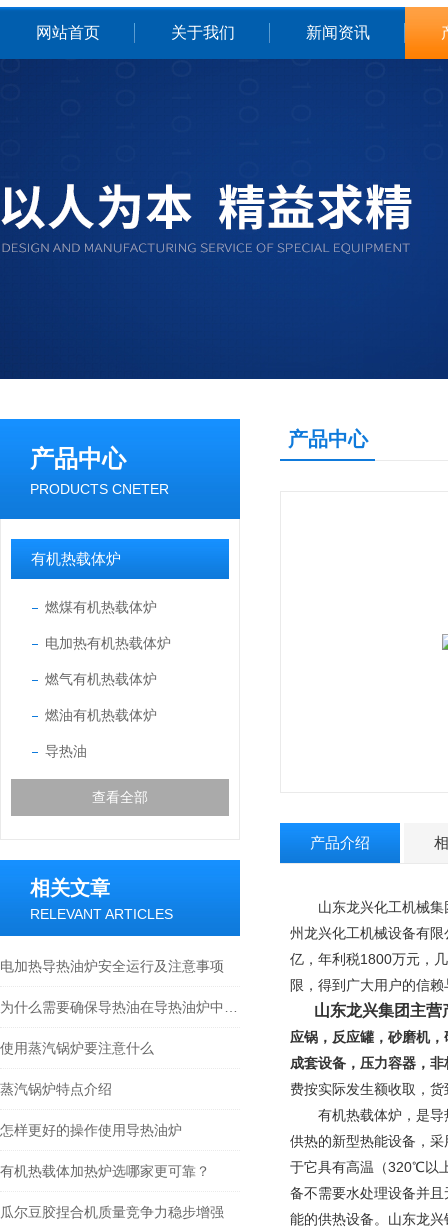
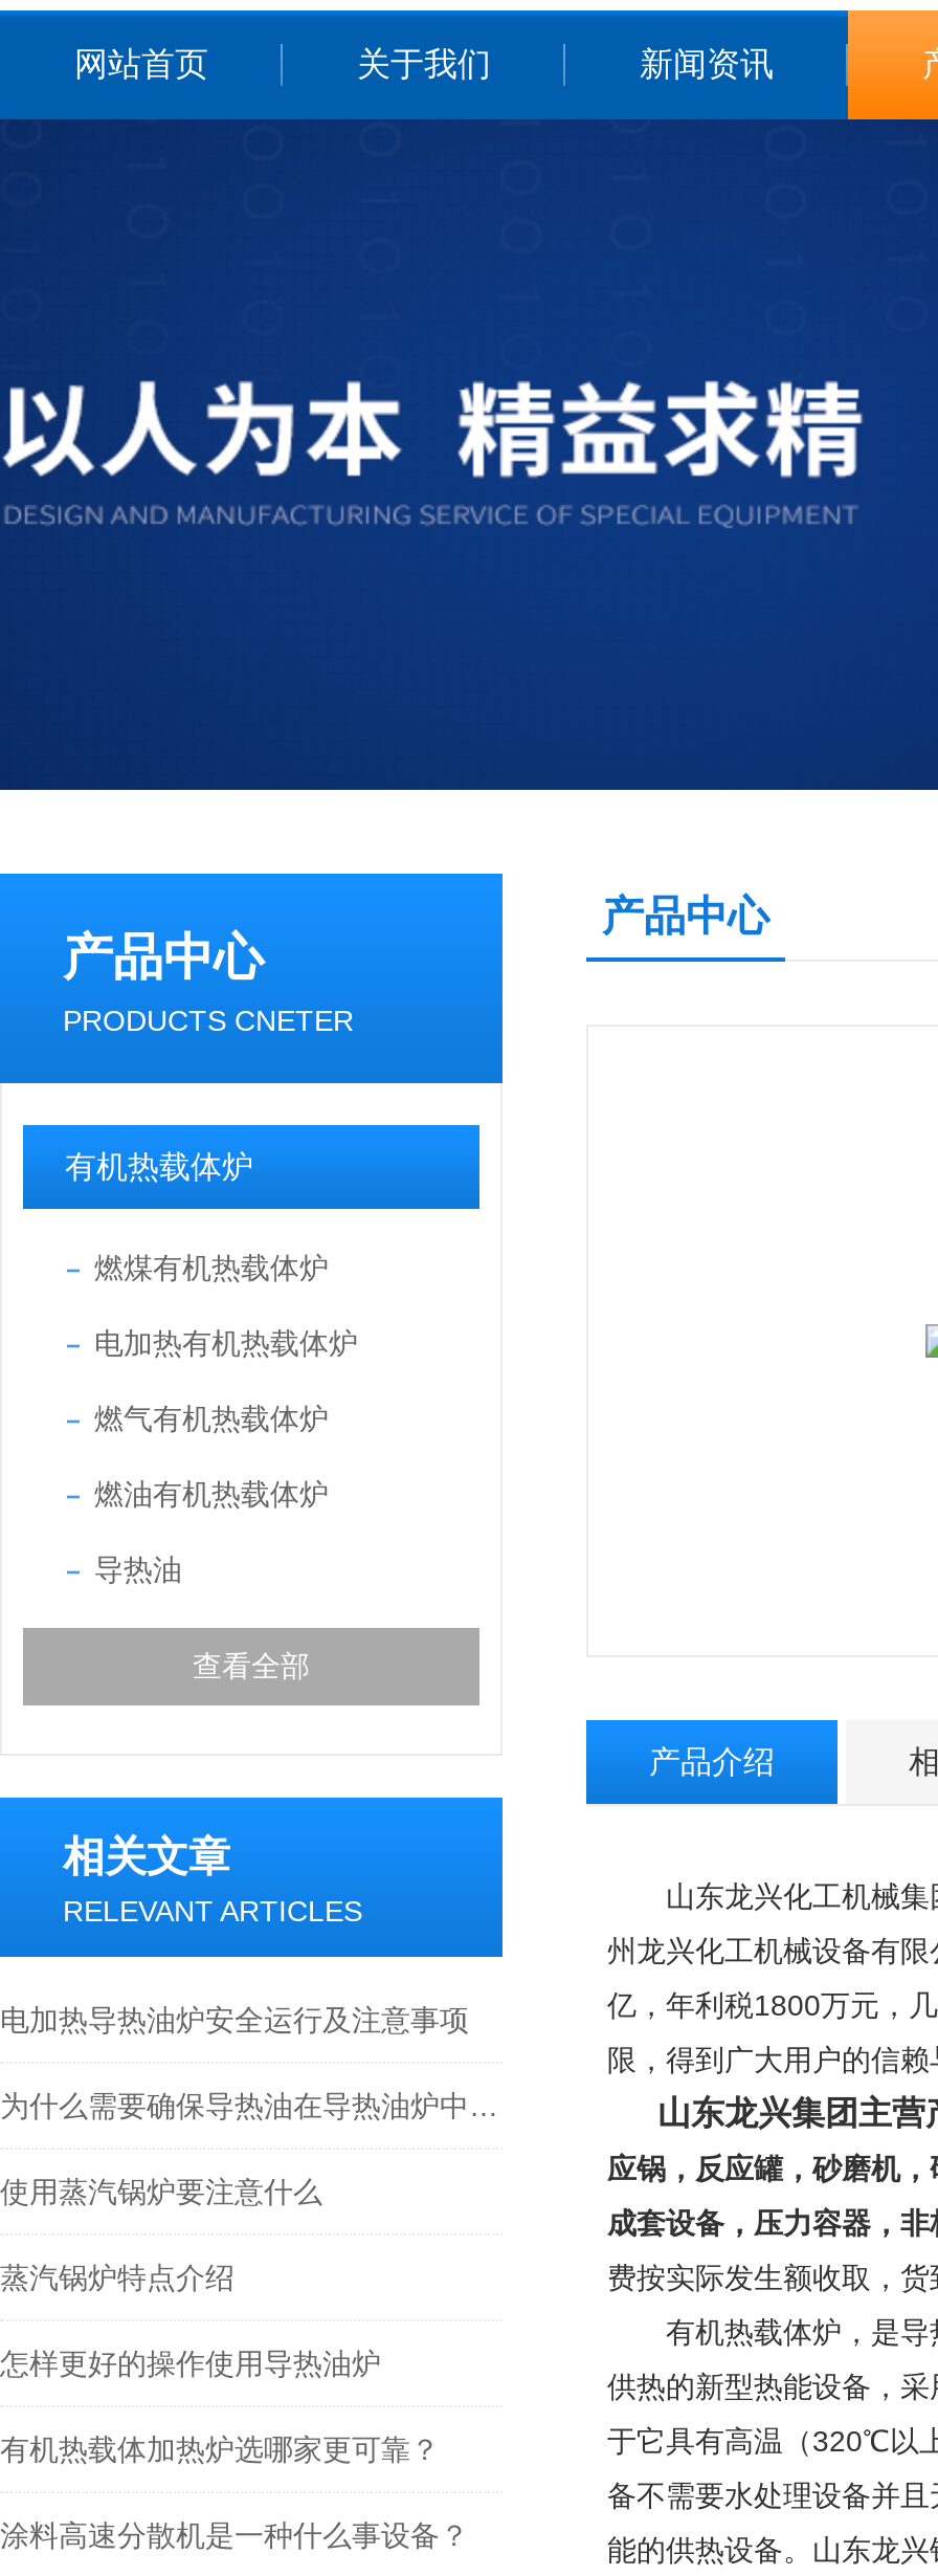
- 瓜尔豆胶捏合机质量竞争力稳步增强
+ 涂料高速分散机是一种什么事设备？
